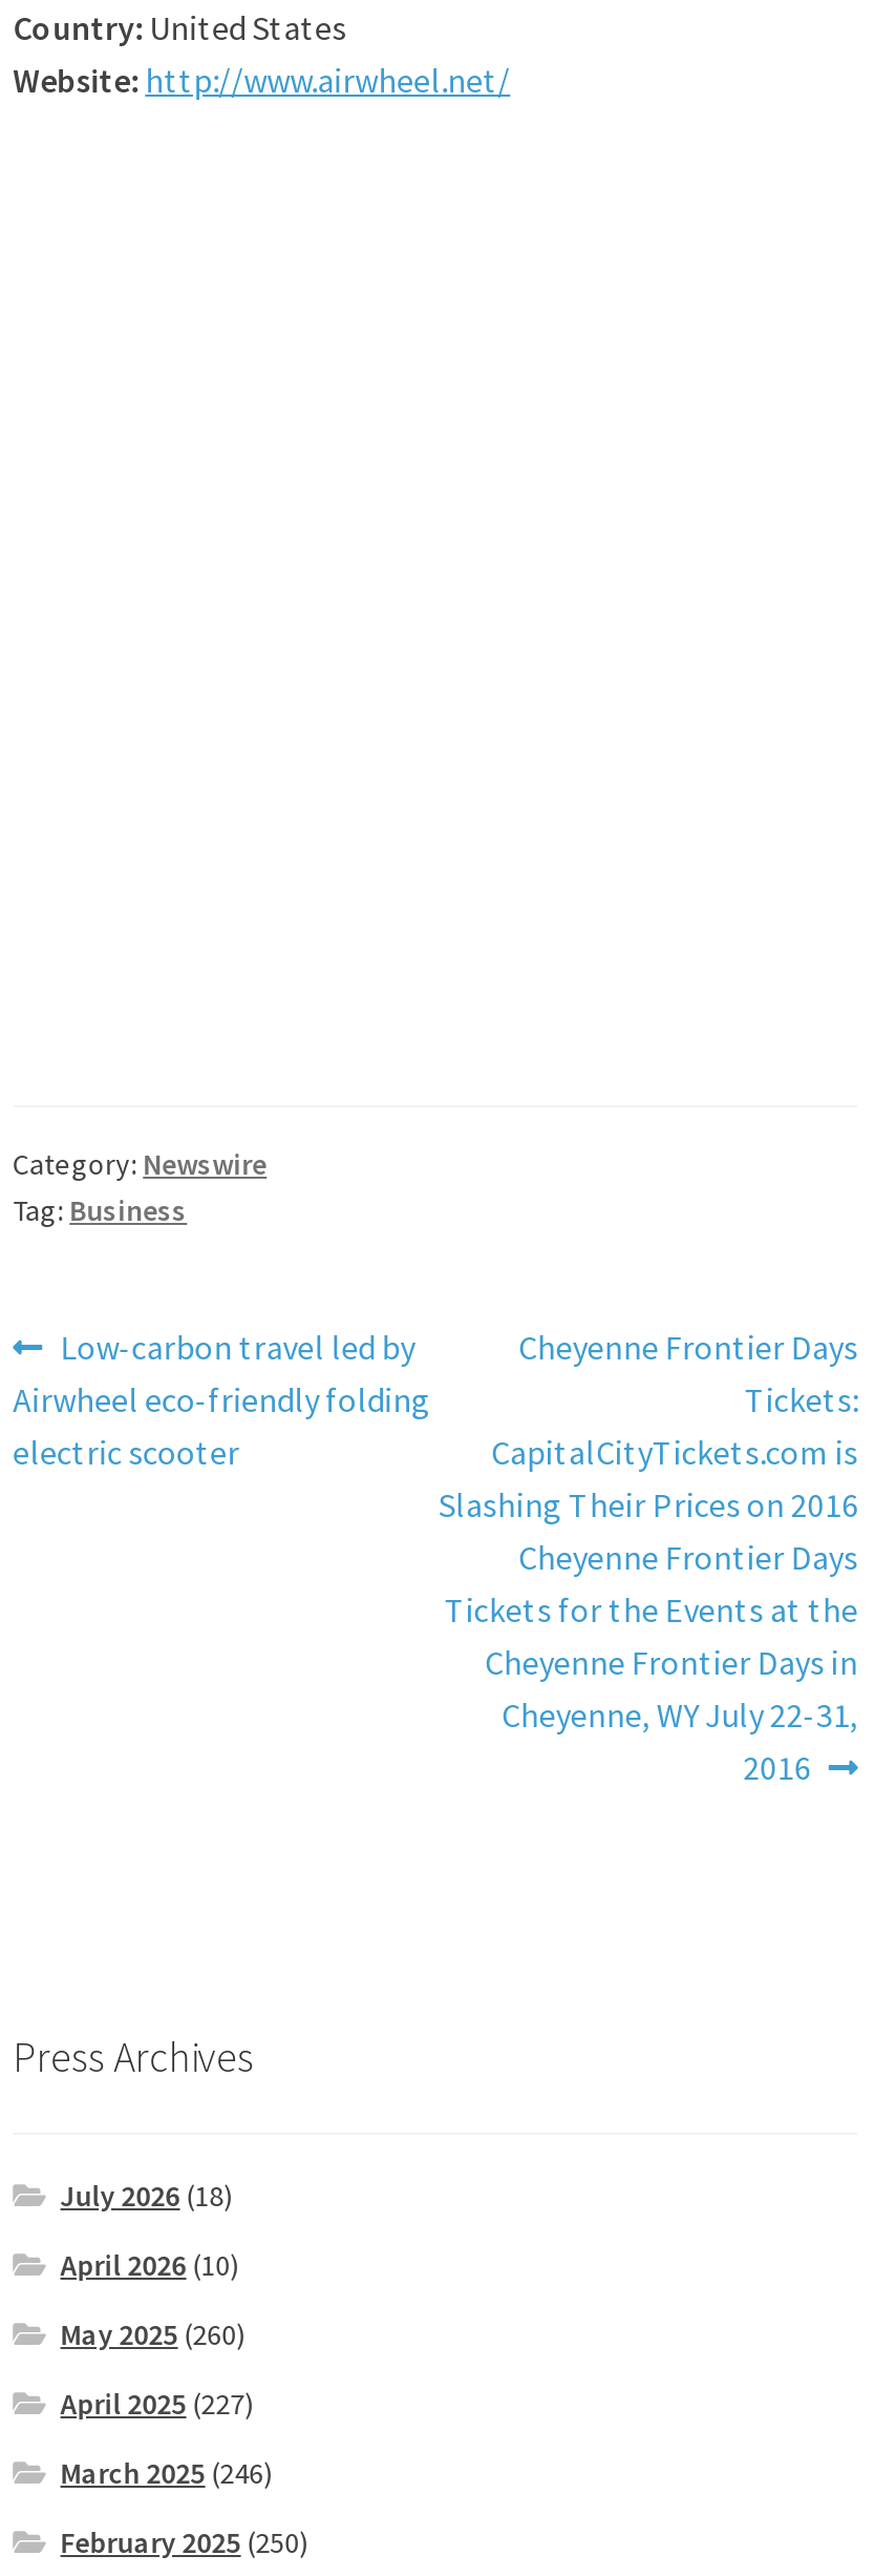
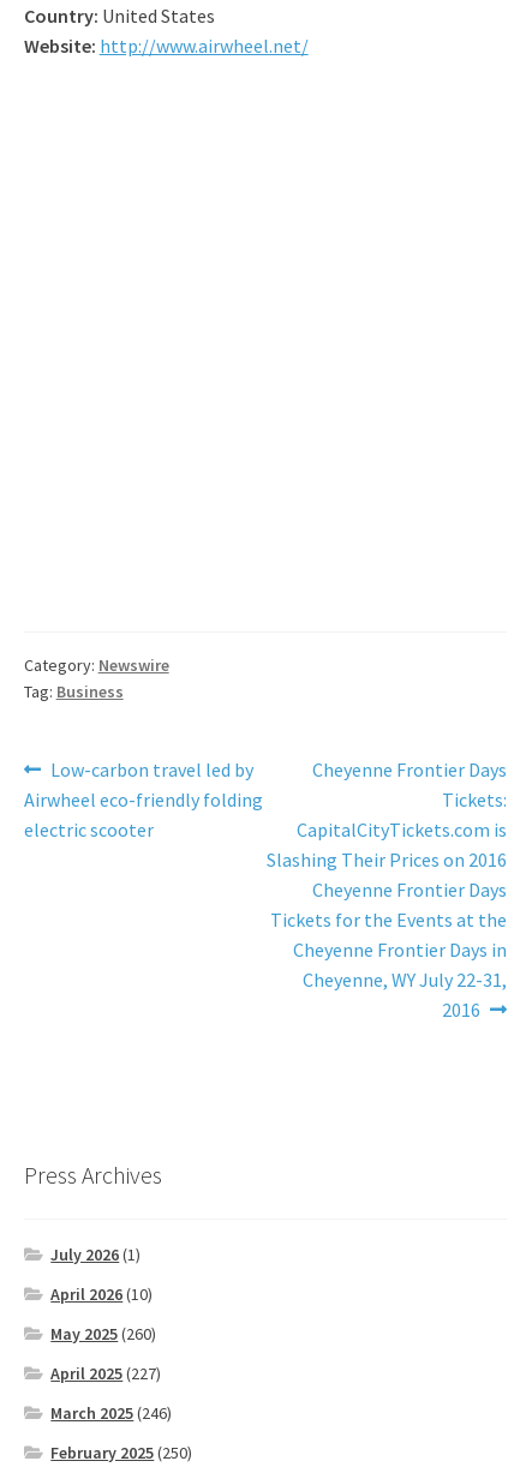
- July 2026 (18)
+ July 2026 (1)
